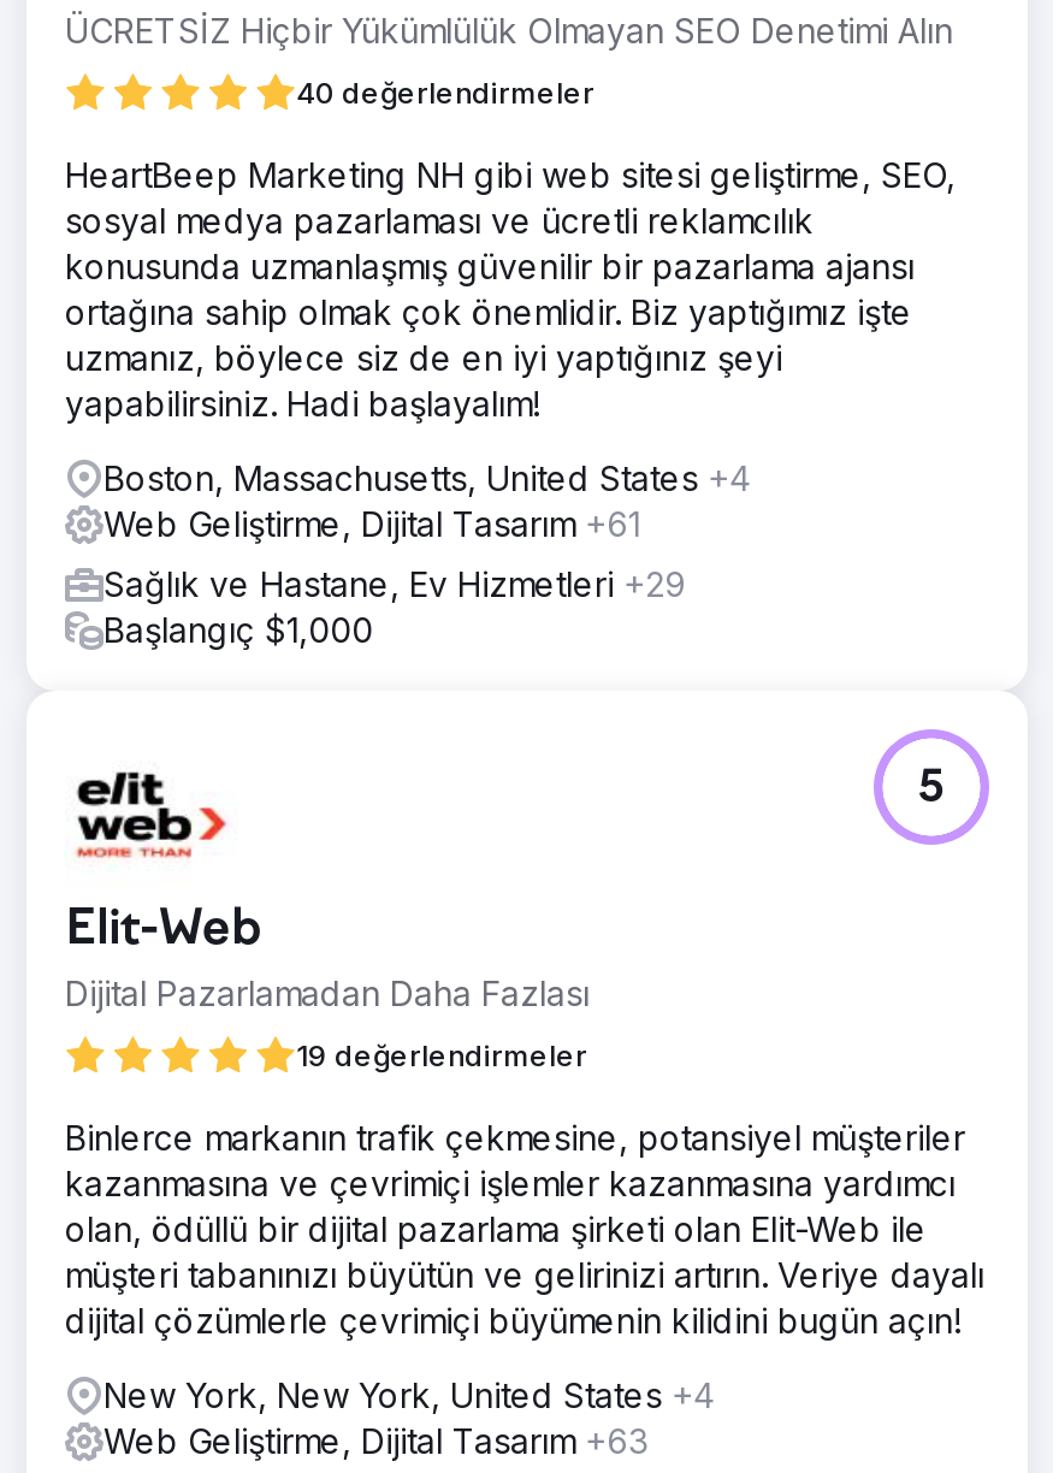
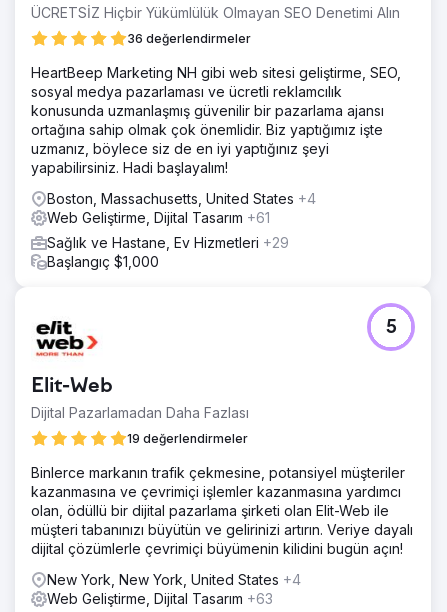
- 40 değerlendirmeler
+ 36 değerlendirmeler
